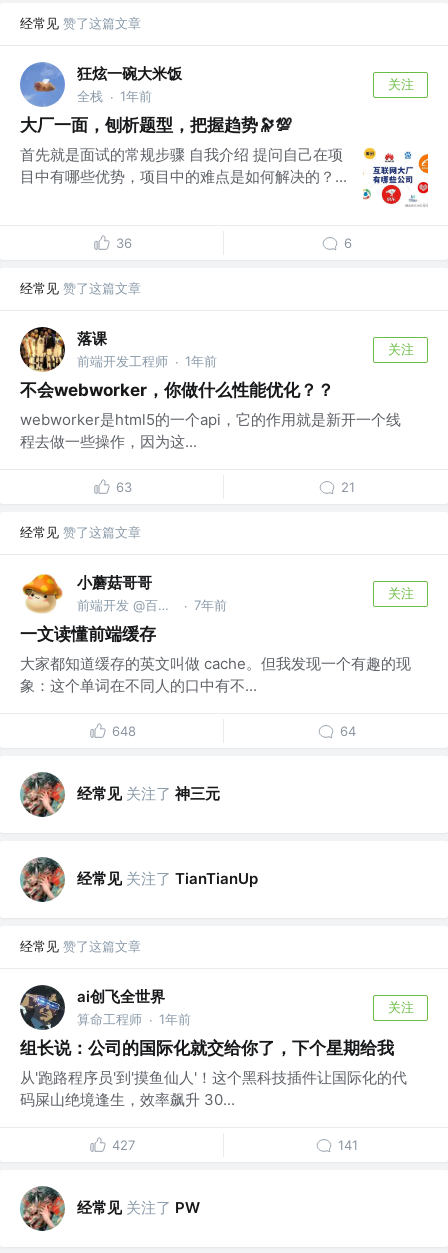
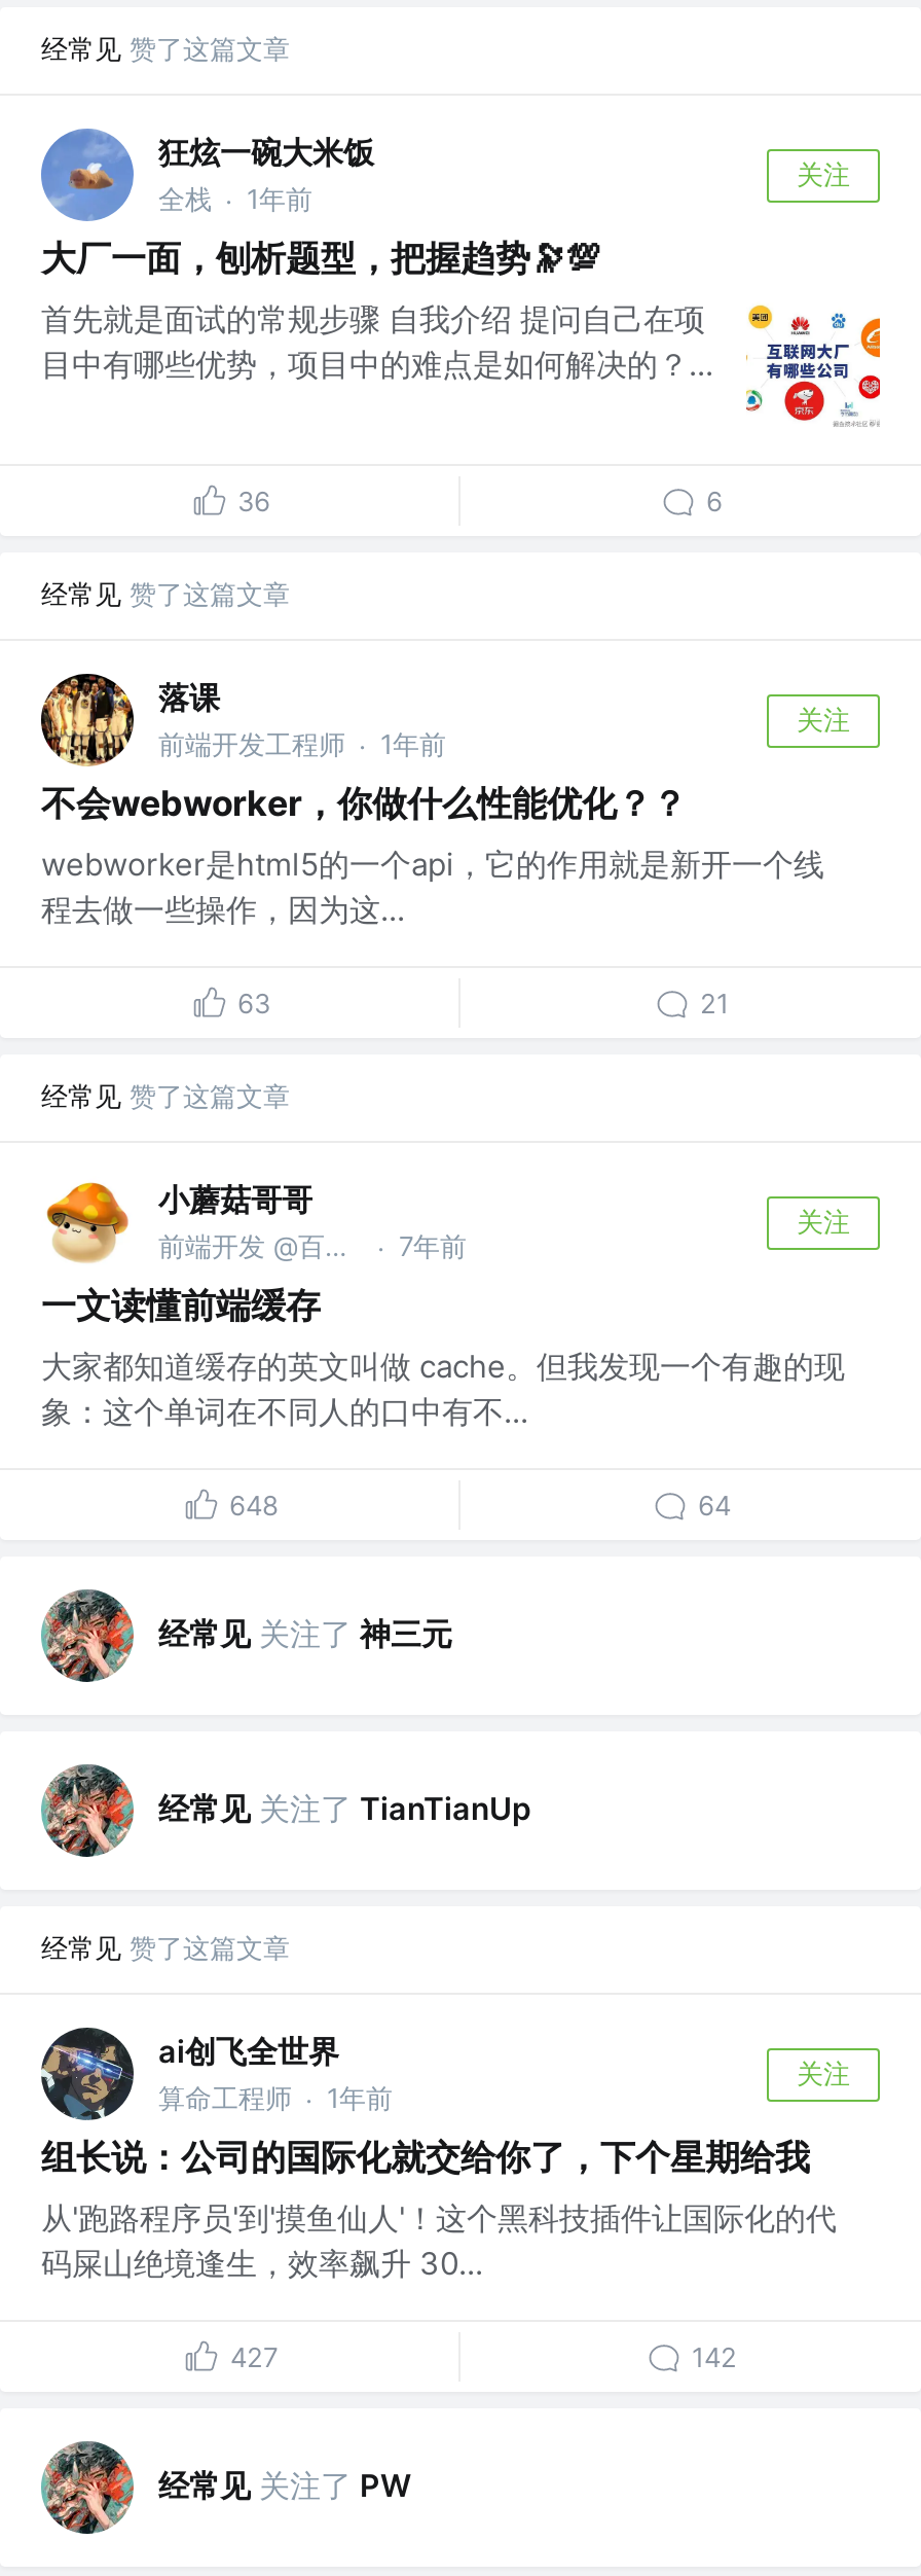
- 141
+ 142
